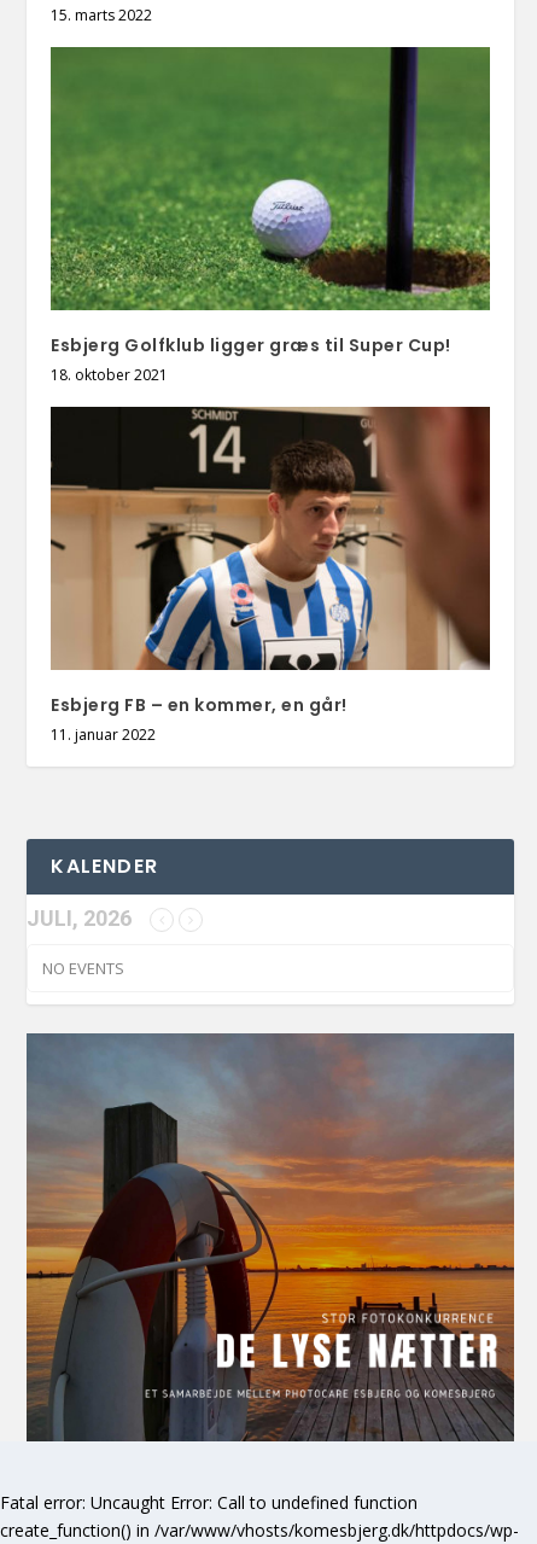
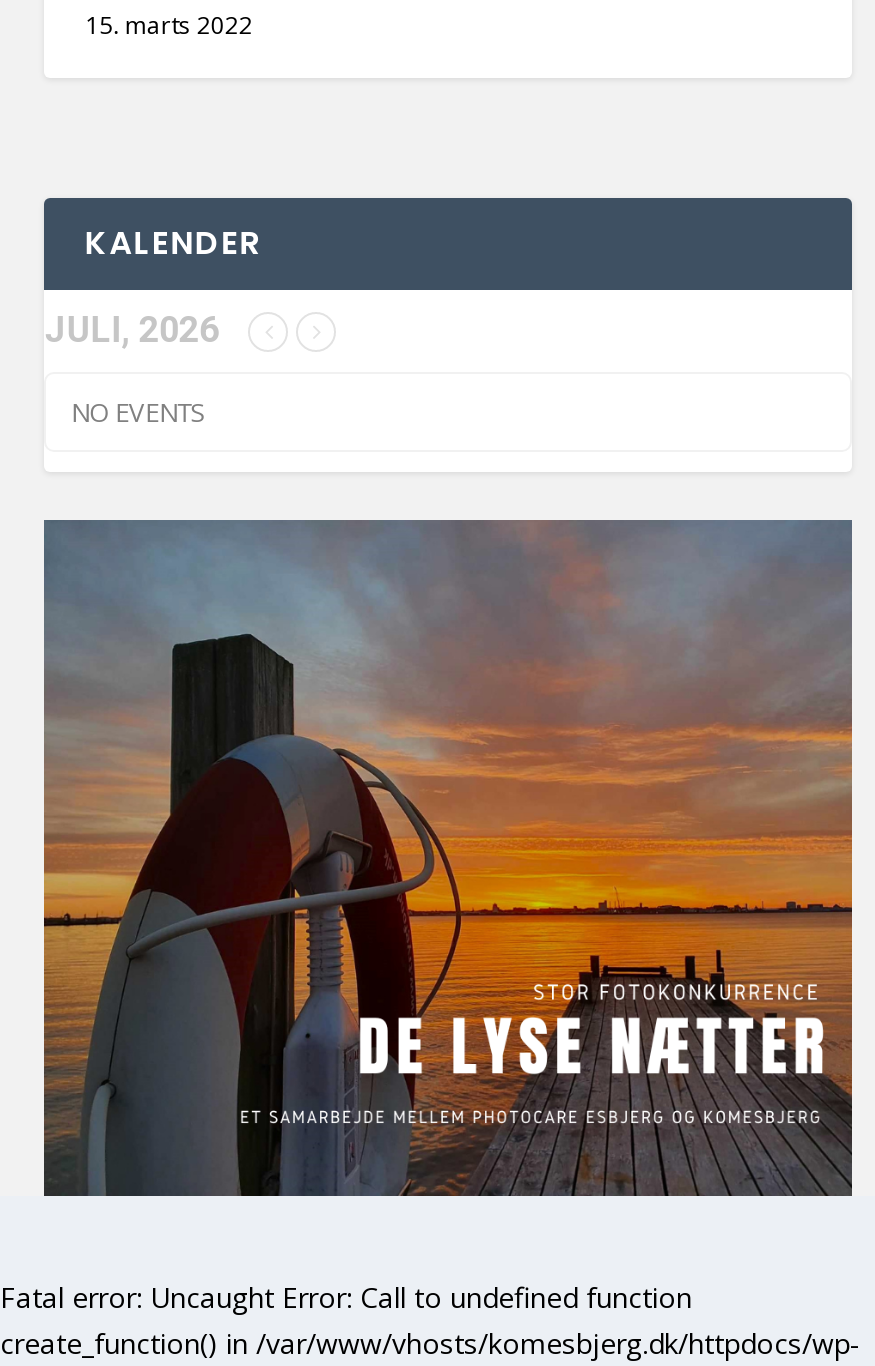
- [image]
- Esbjerg Golfklub ligger græs til Super Cup!
- 18. oktober 2021

- [image]
- Esbjerg FB – en kommer, en går!
- 11. januar 2022
